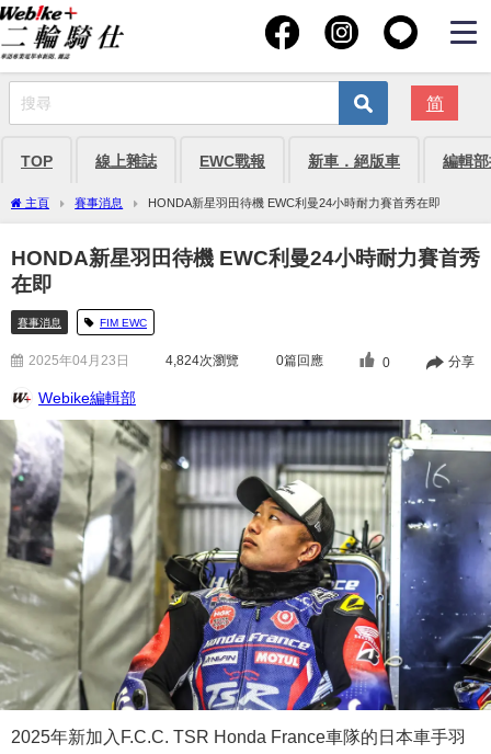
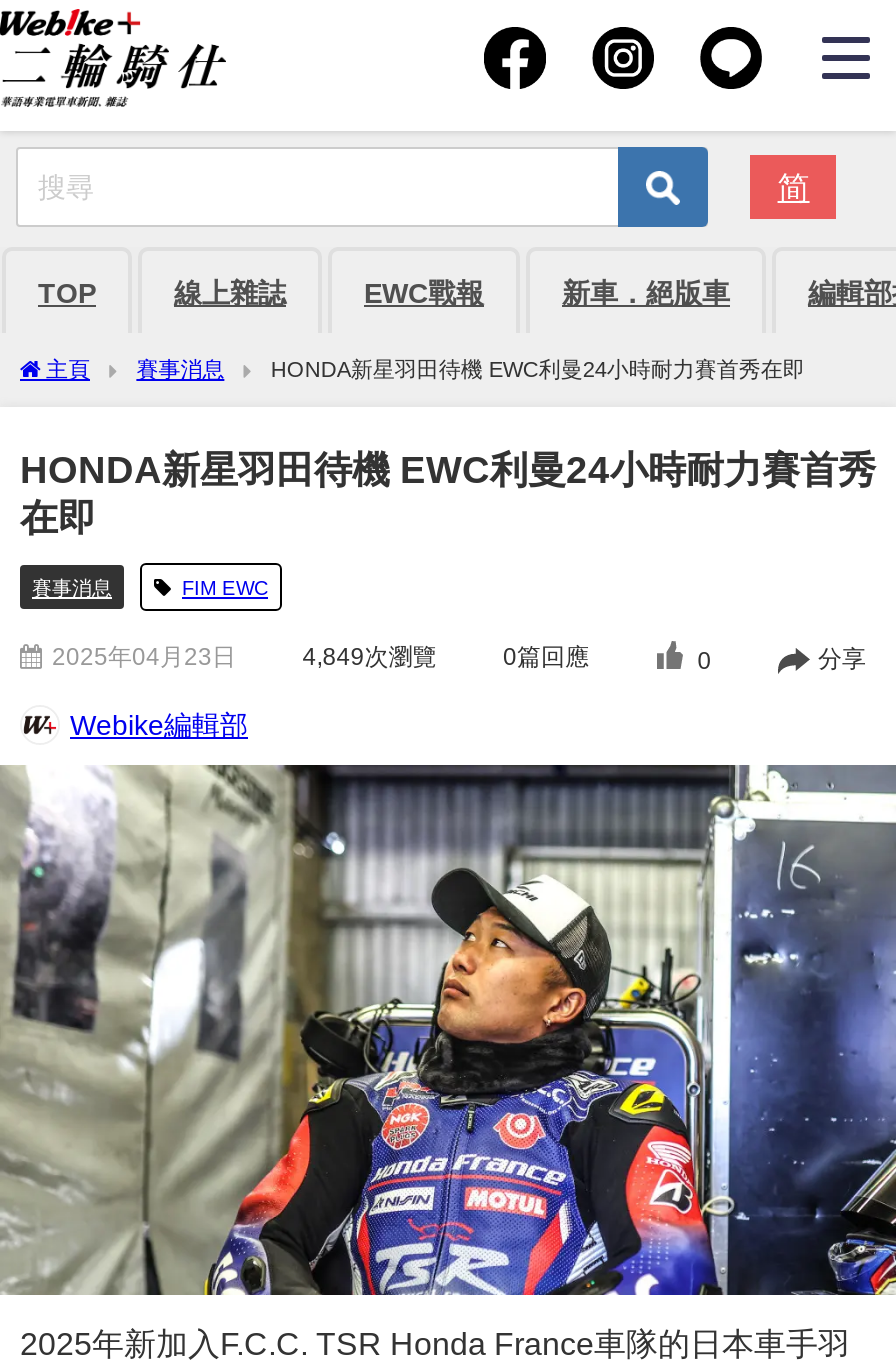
- 4,824次瀏覽
+ 4,849次瀏覽
